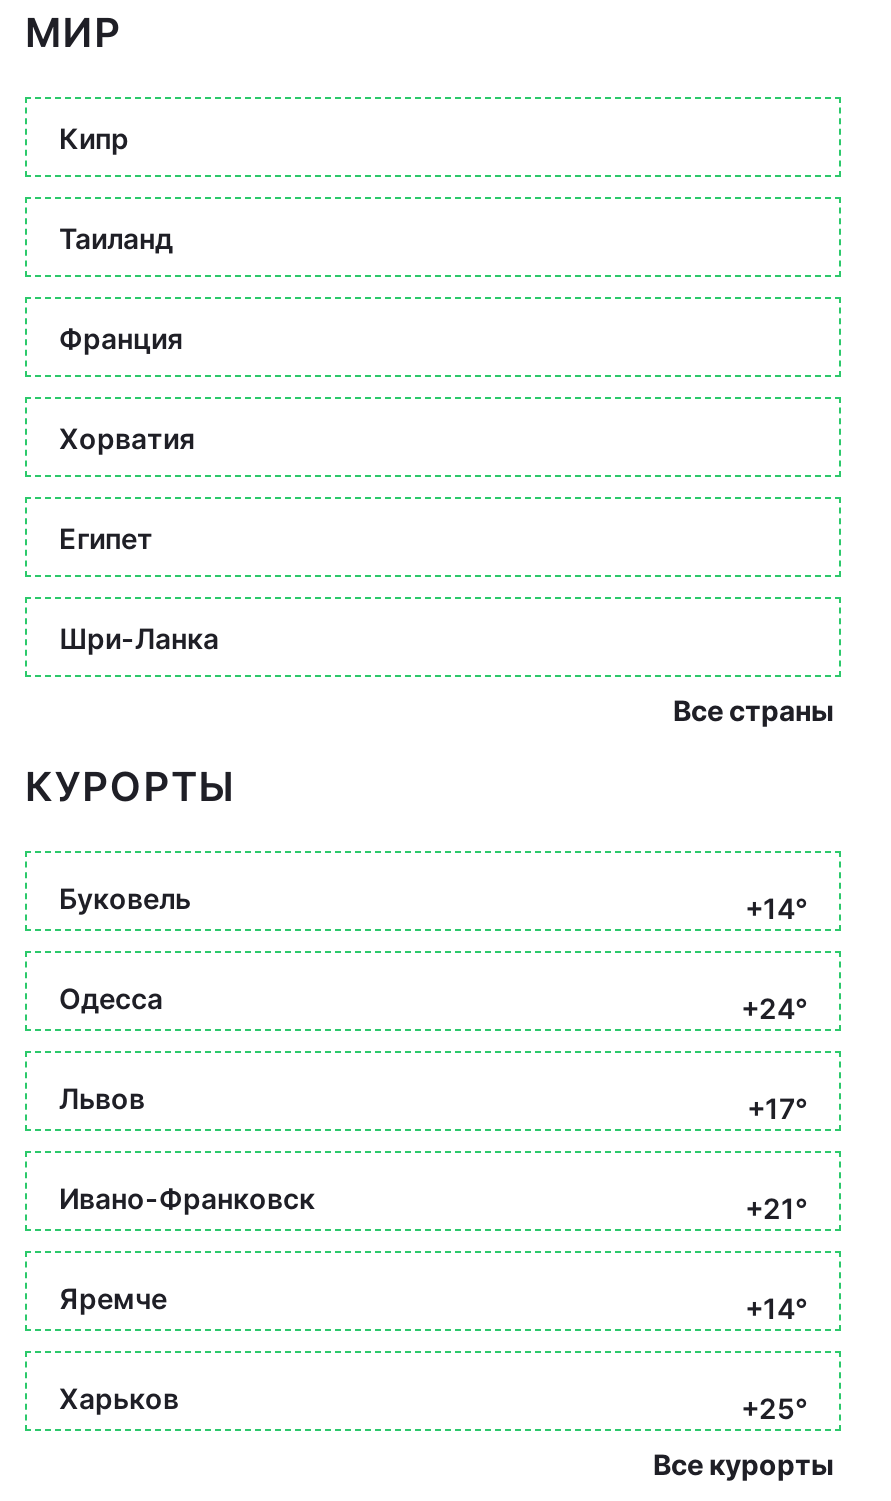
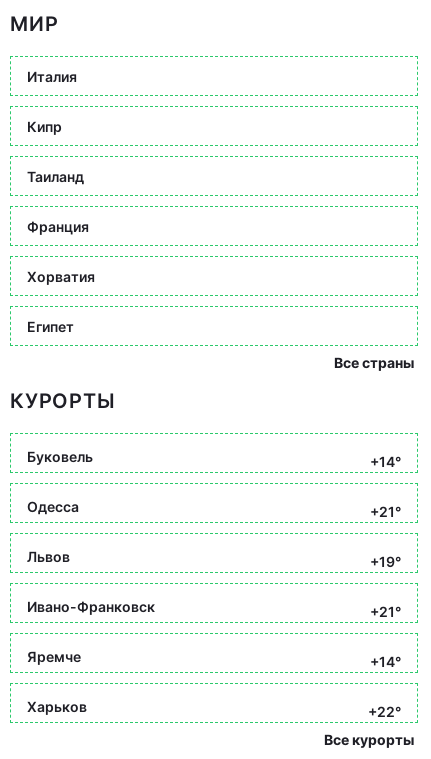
+ Италия

moved down: Кипр | Таиланд | Франция | Хорватия | Египет

- Шри-Ланка

- +24°
+ +21°

- +17°
+ +19°

- +25°
+ +22°
